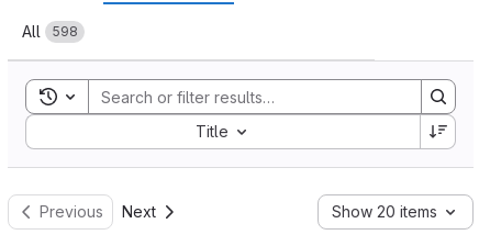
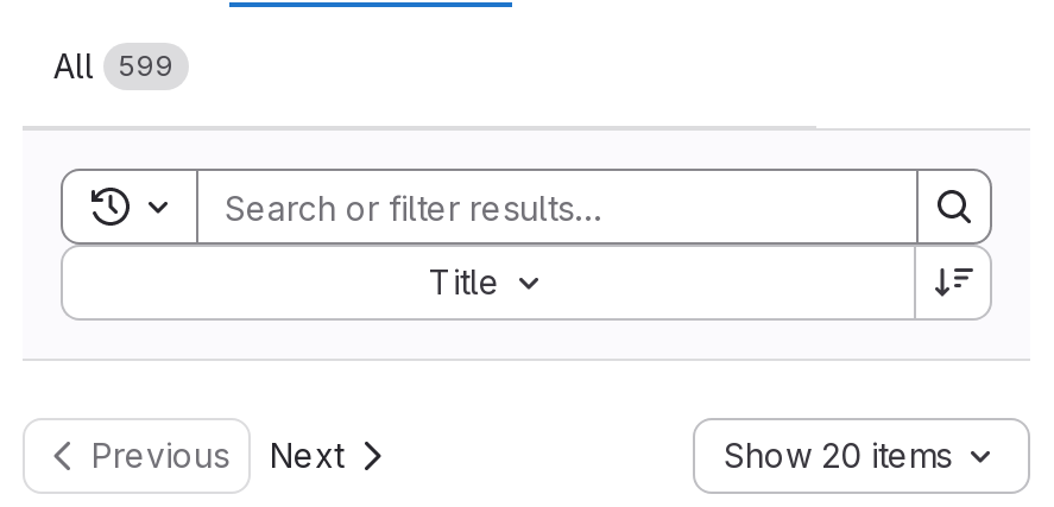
- All 598
+ All 599
